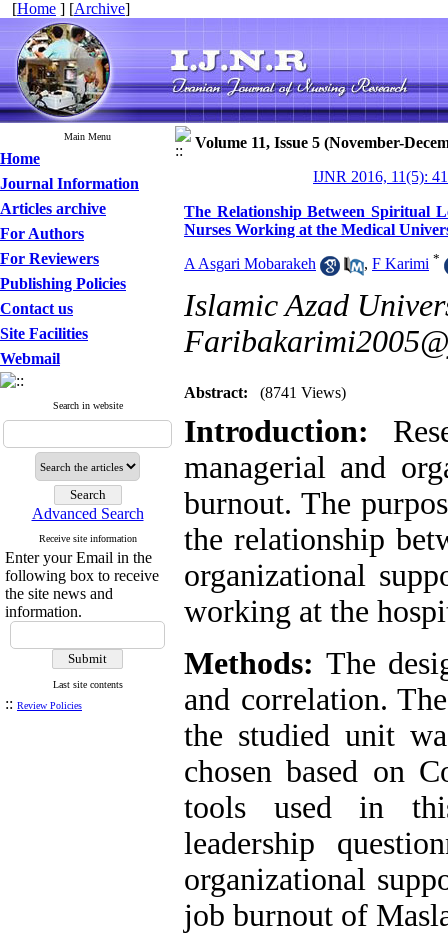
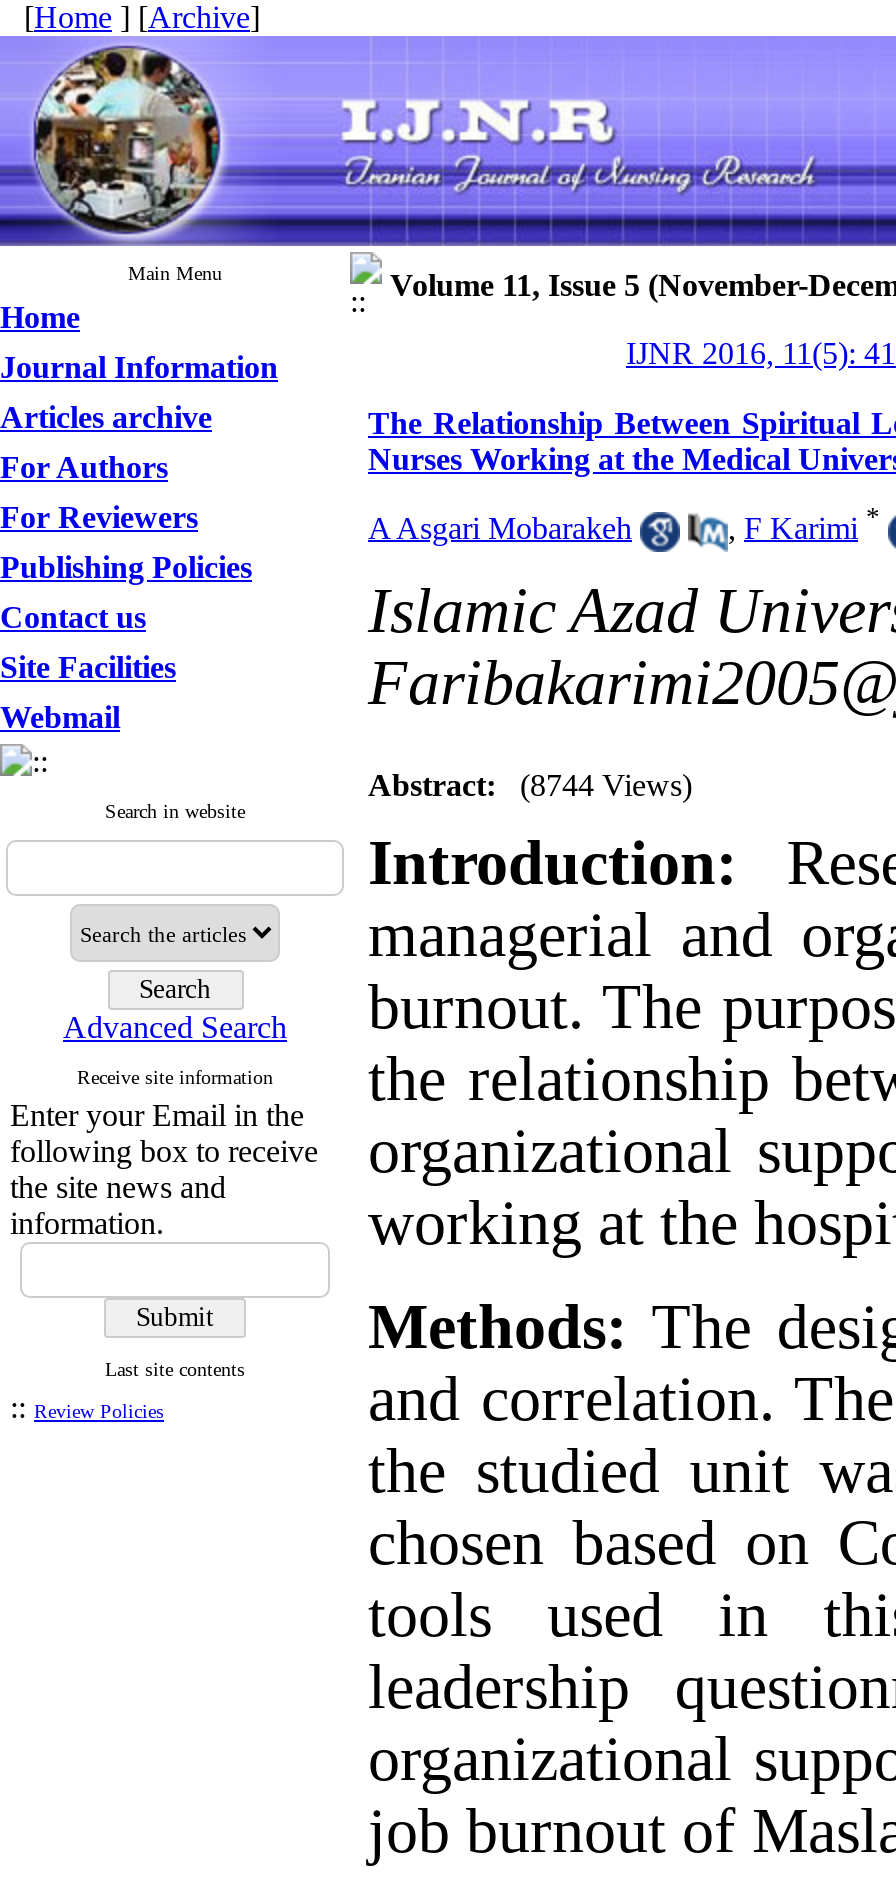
- Abstract: (8741 Views)
+ Abstract: (8744 Views)
